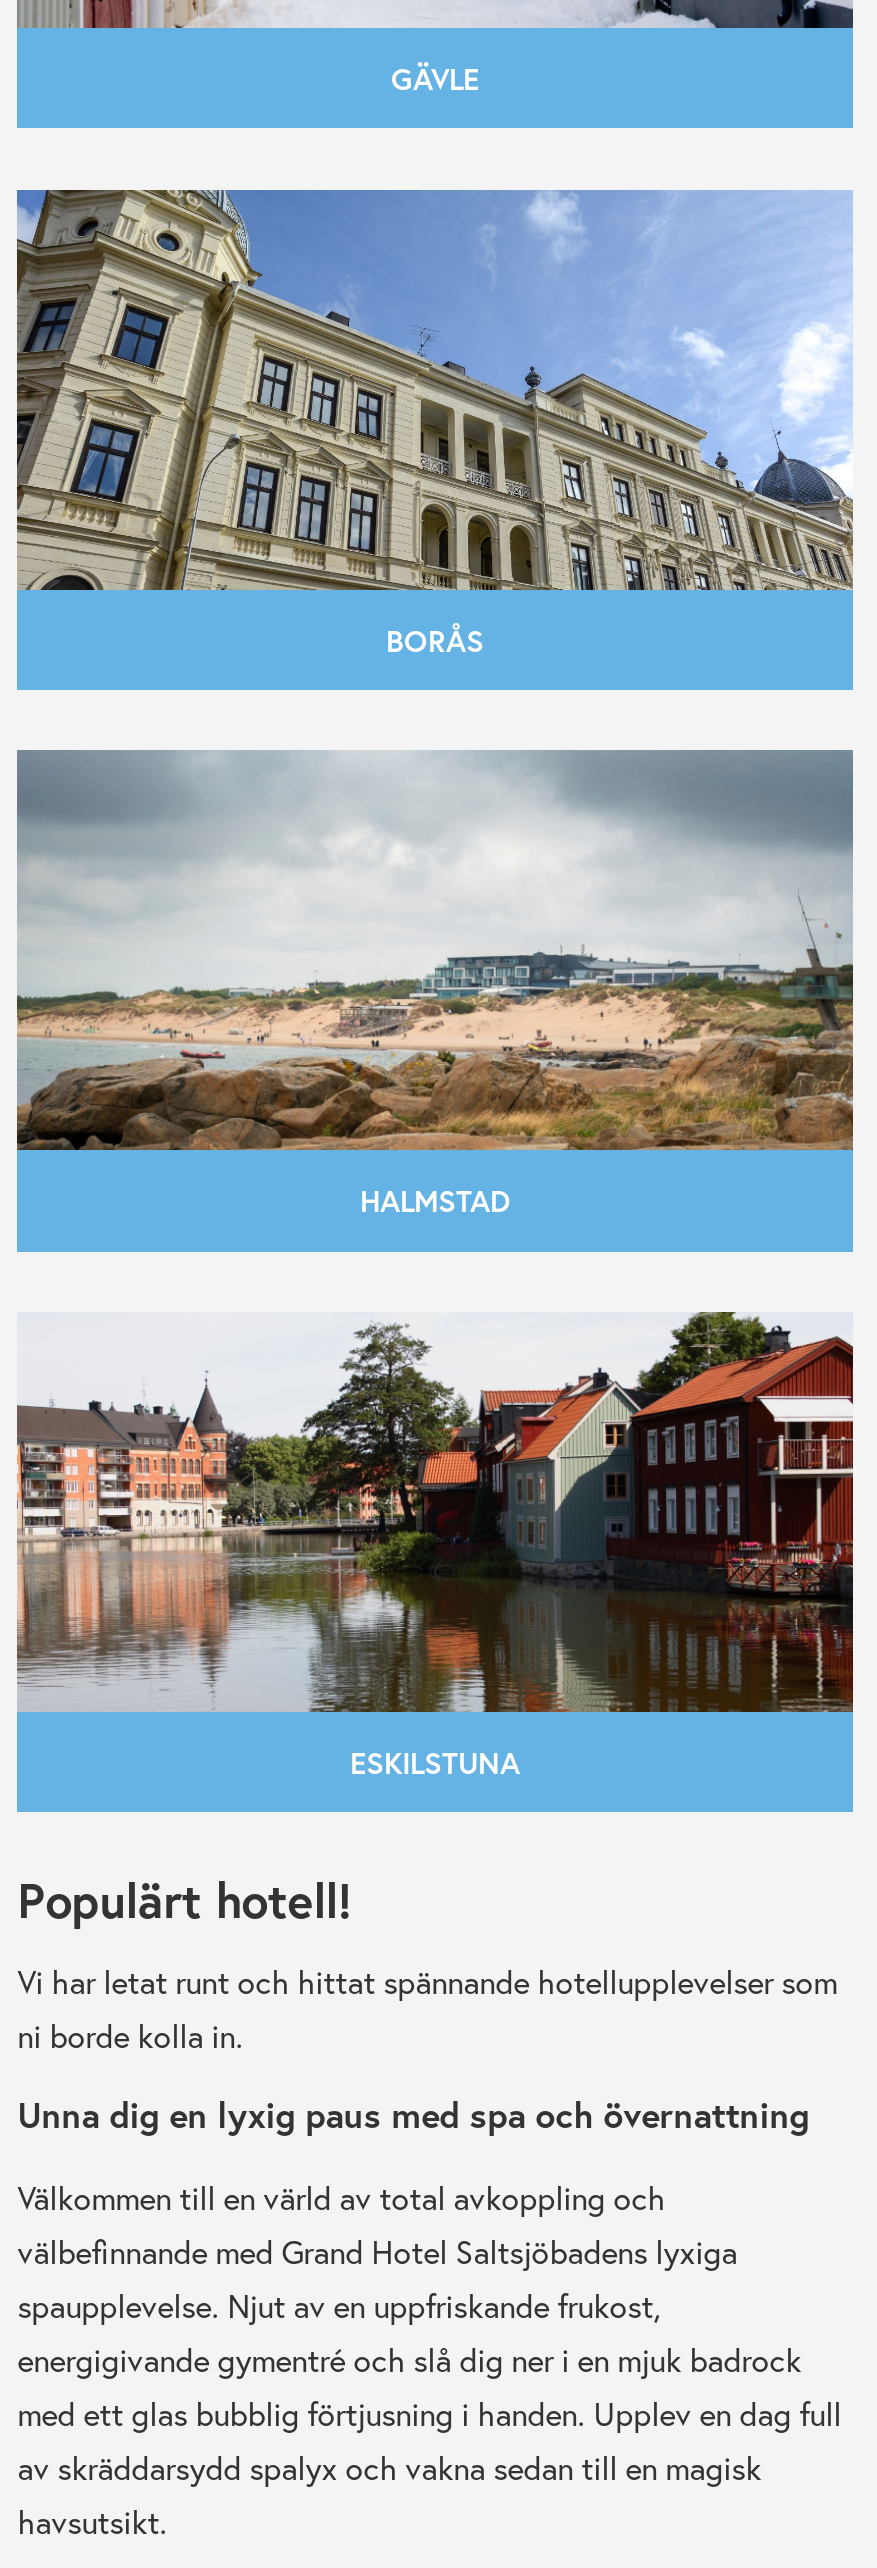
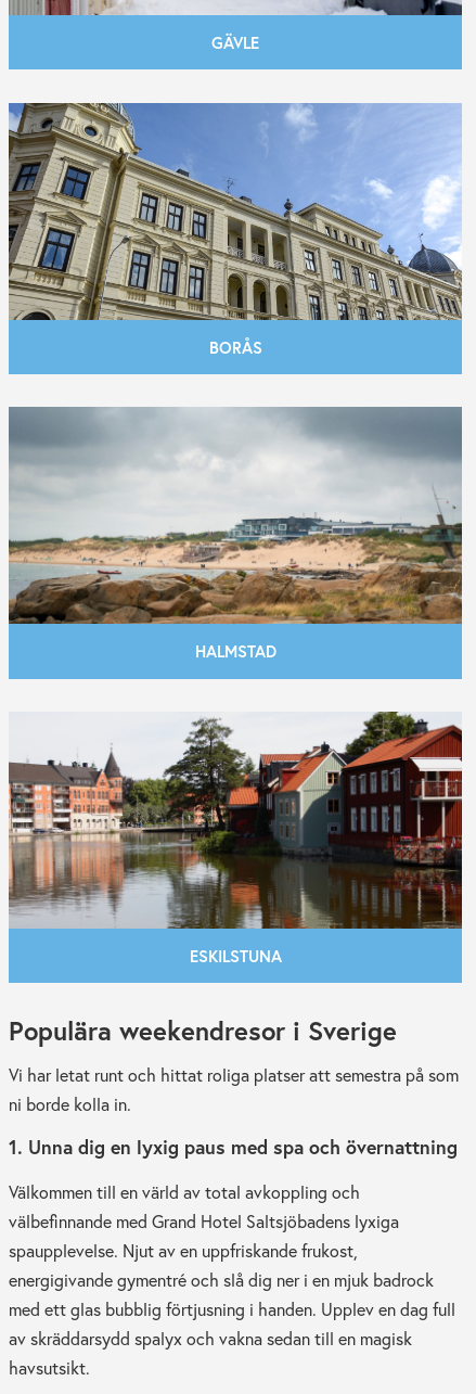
- Populärt hotell!
- Vi har letat runt och hittat spännande hotellupplevelser som
+ Populära weekendresor i Sverige
+ Vi har letat runt och hittat roliga platser att semestra på som

- Unna dig en lyxig paus med spa och övernattning
+ 1. Unna dig en lyxig paus med spa och övernattning
